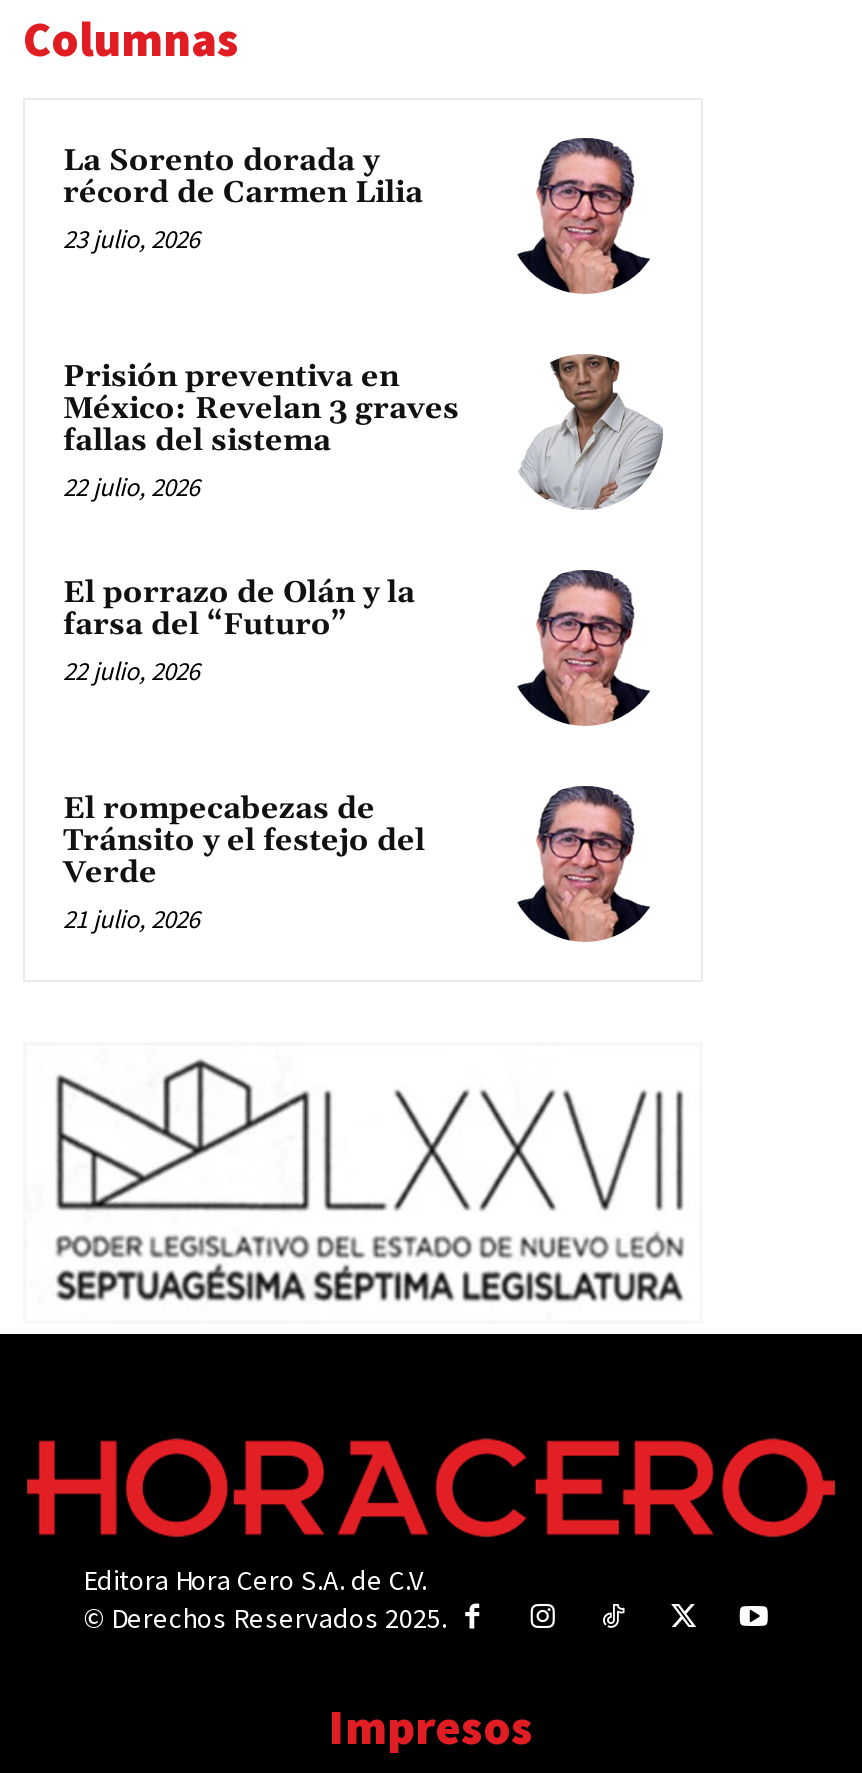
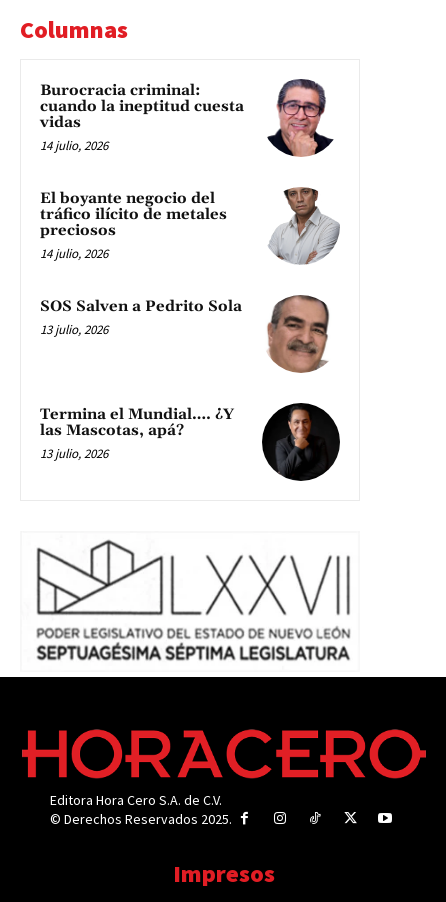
- La Sorento dorada y
- récord de Carmen Lilia
- 23 julio, 2026
+ Burocracia criminal:
+ cuando la ineptitud cuesta
+ vidas
+ 14 julio, 2026

- Prisión preventiva en
- México: Revelan 3 graves
- fallas del sistema
- 22 julio, 2026
+ El boyante negocio del
+ tráfico ilícito de metales
+ preciosos
+ 14 julio, 2026

- El porrazo de Olán y la
- farsa del “Futuro”
- 22 julio, 2026
+ SOS Salven a Pedrito Sola
+ 13 julio, 2026

- [image]
+ [image]

- El rompecabezas de
- Tránsito y el festejo del
- Verde
- 21 julio, 2026
+ Termina el Mundial…. ¿Y
+ las Mascotas, apá?
+ 13 julio, 2026

- [image]
+ [image]
